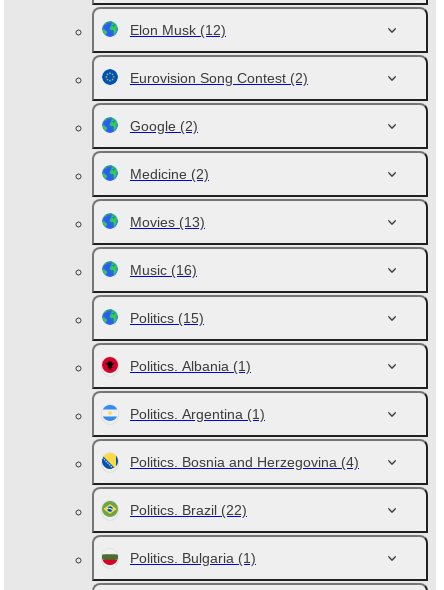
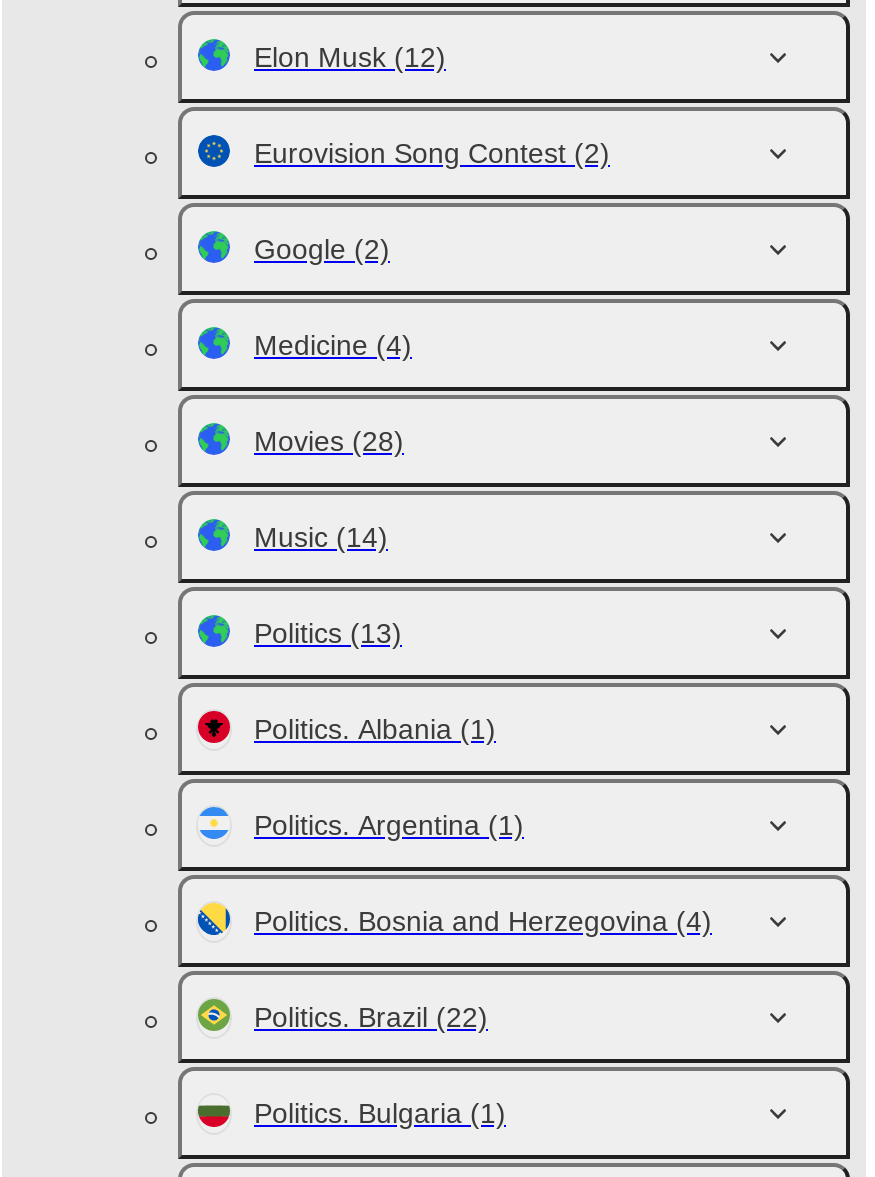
- Medicine (2)
+ Medicine (4)

- Movies (13)
+ Movies (28)

- Music (16)
+ Music (14)

- Politics (15)
+ Politics (13)
